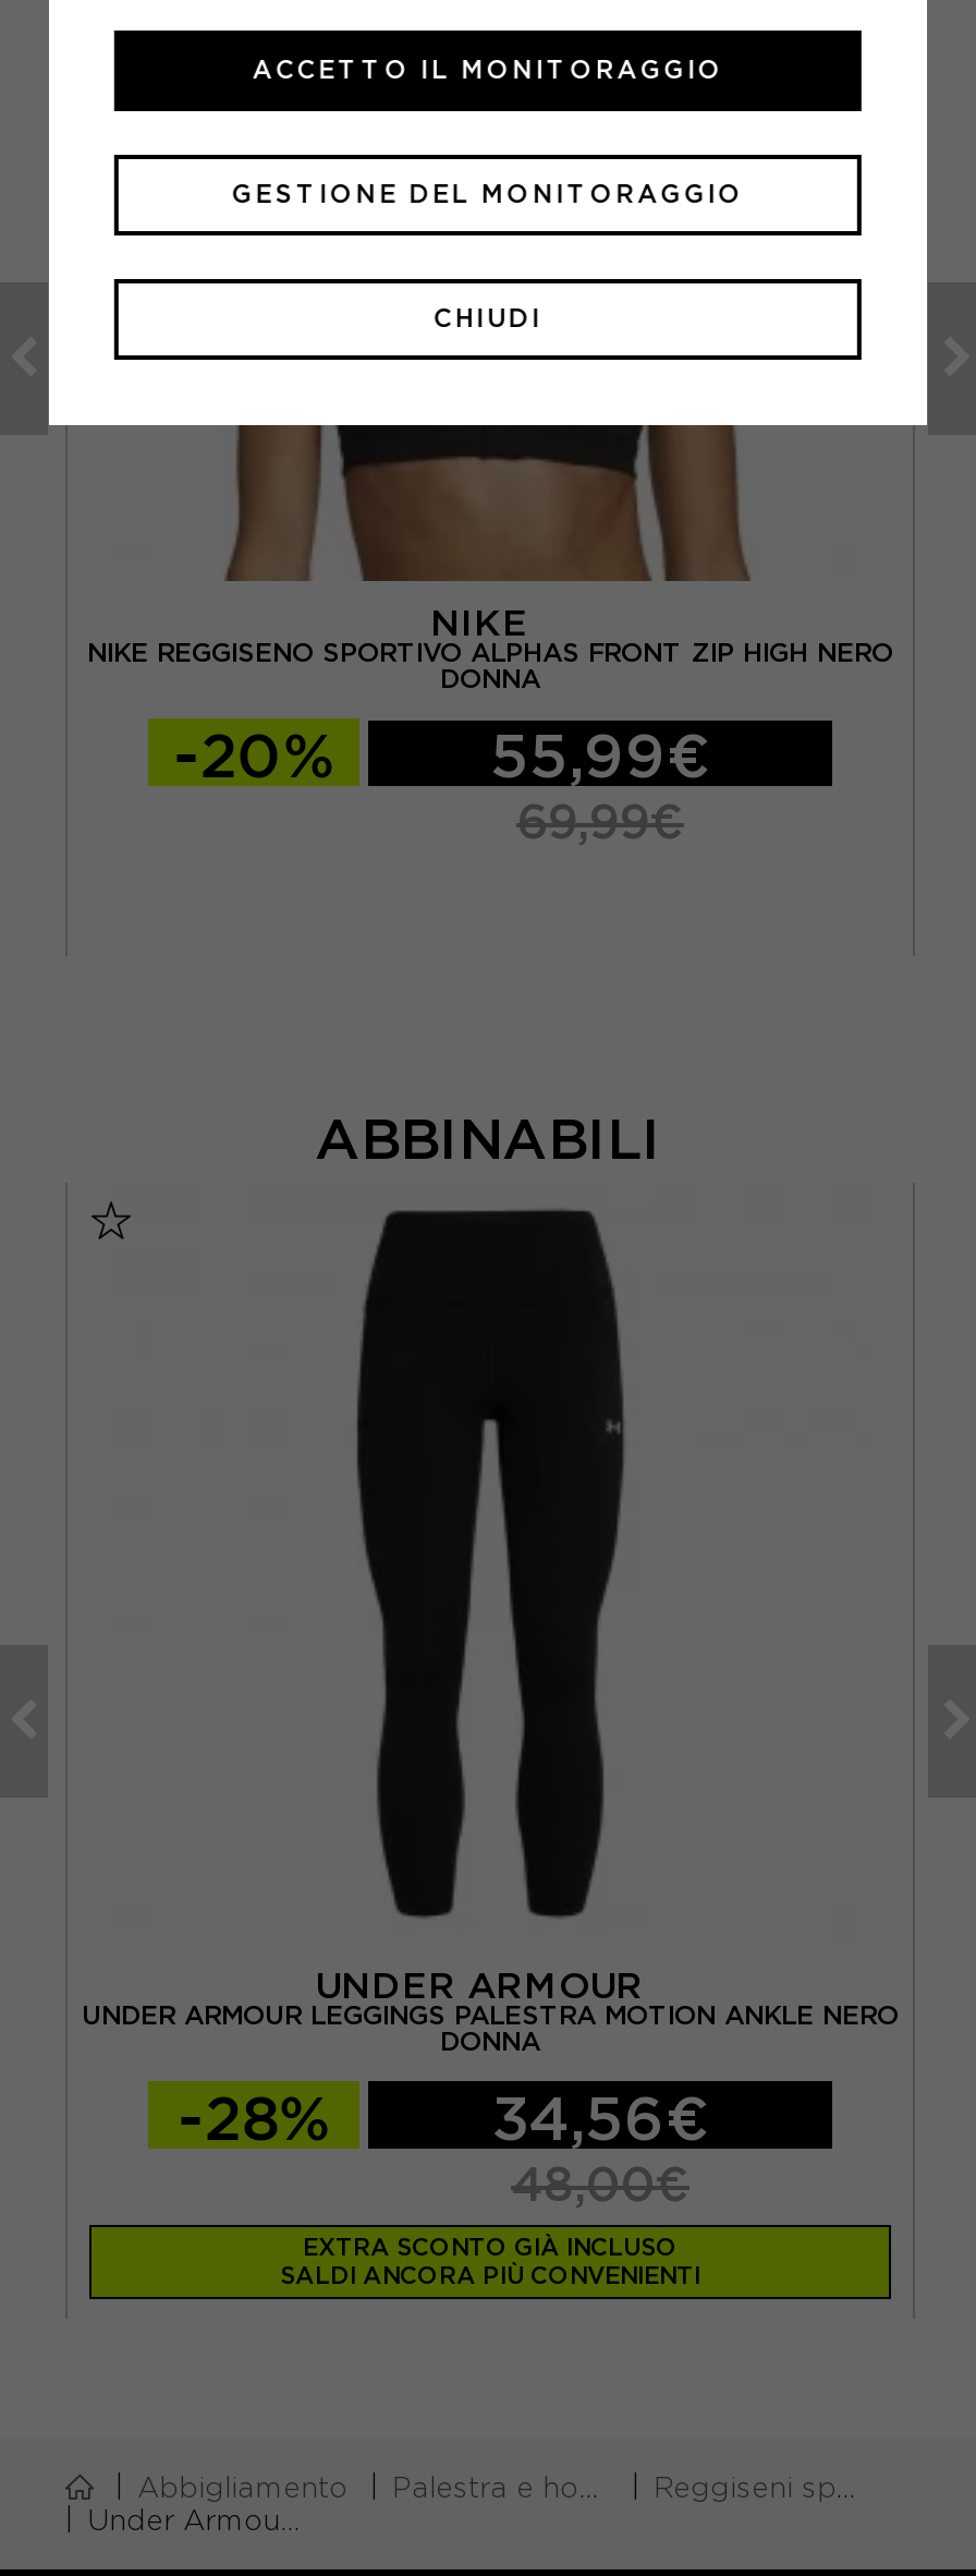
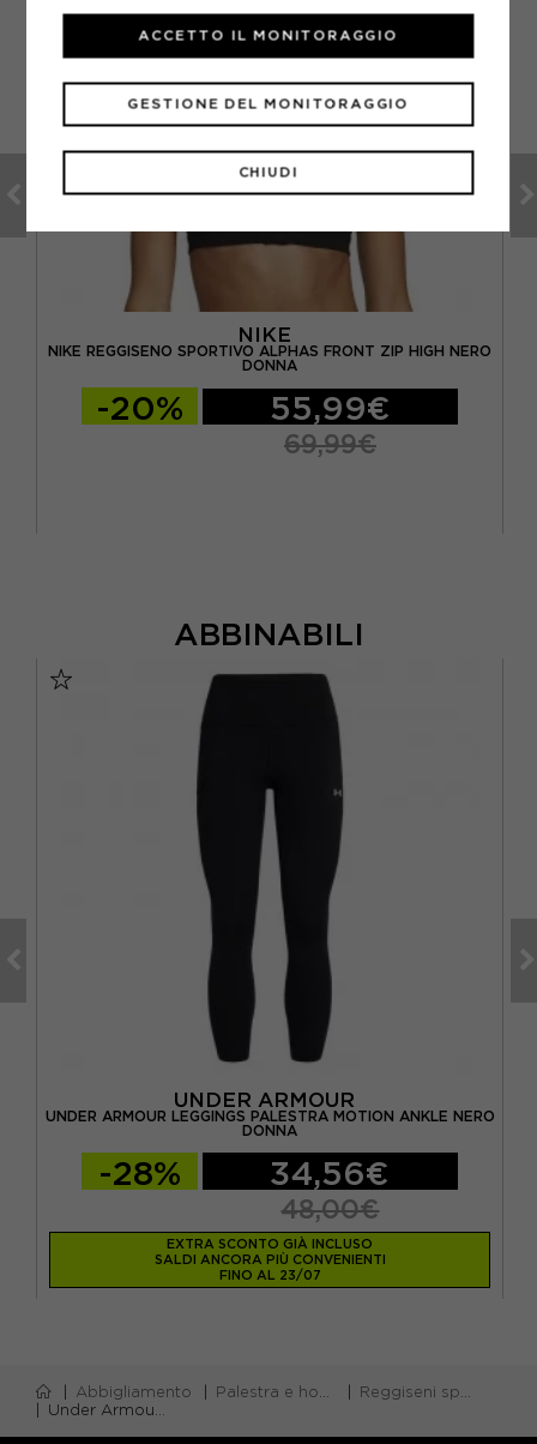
+ FINO AL 23/07
